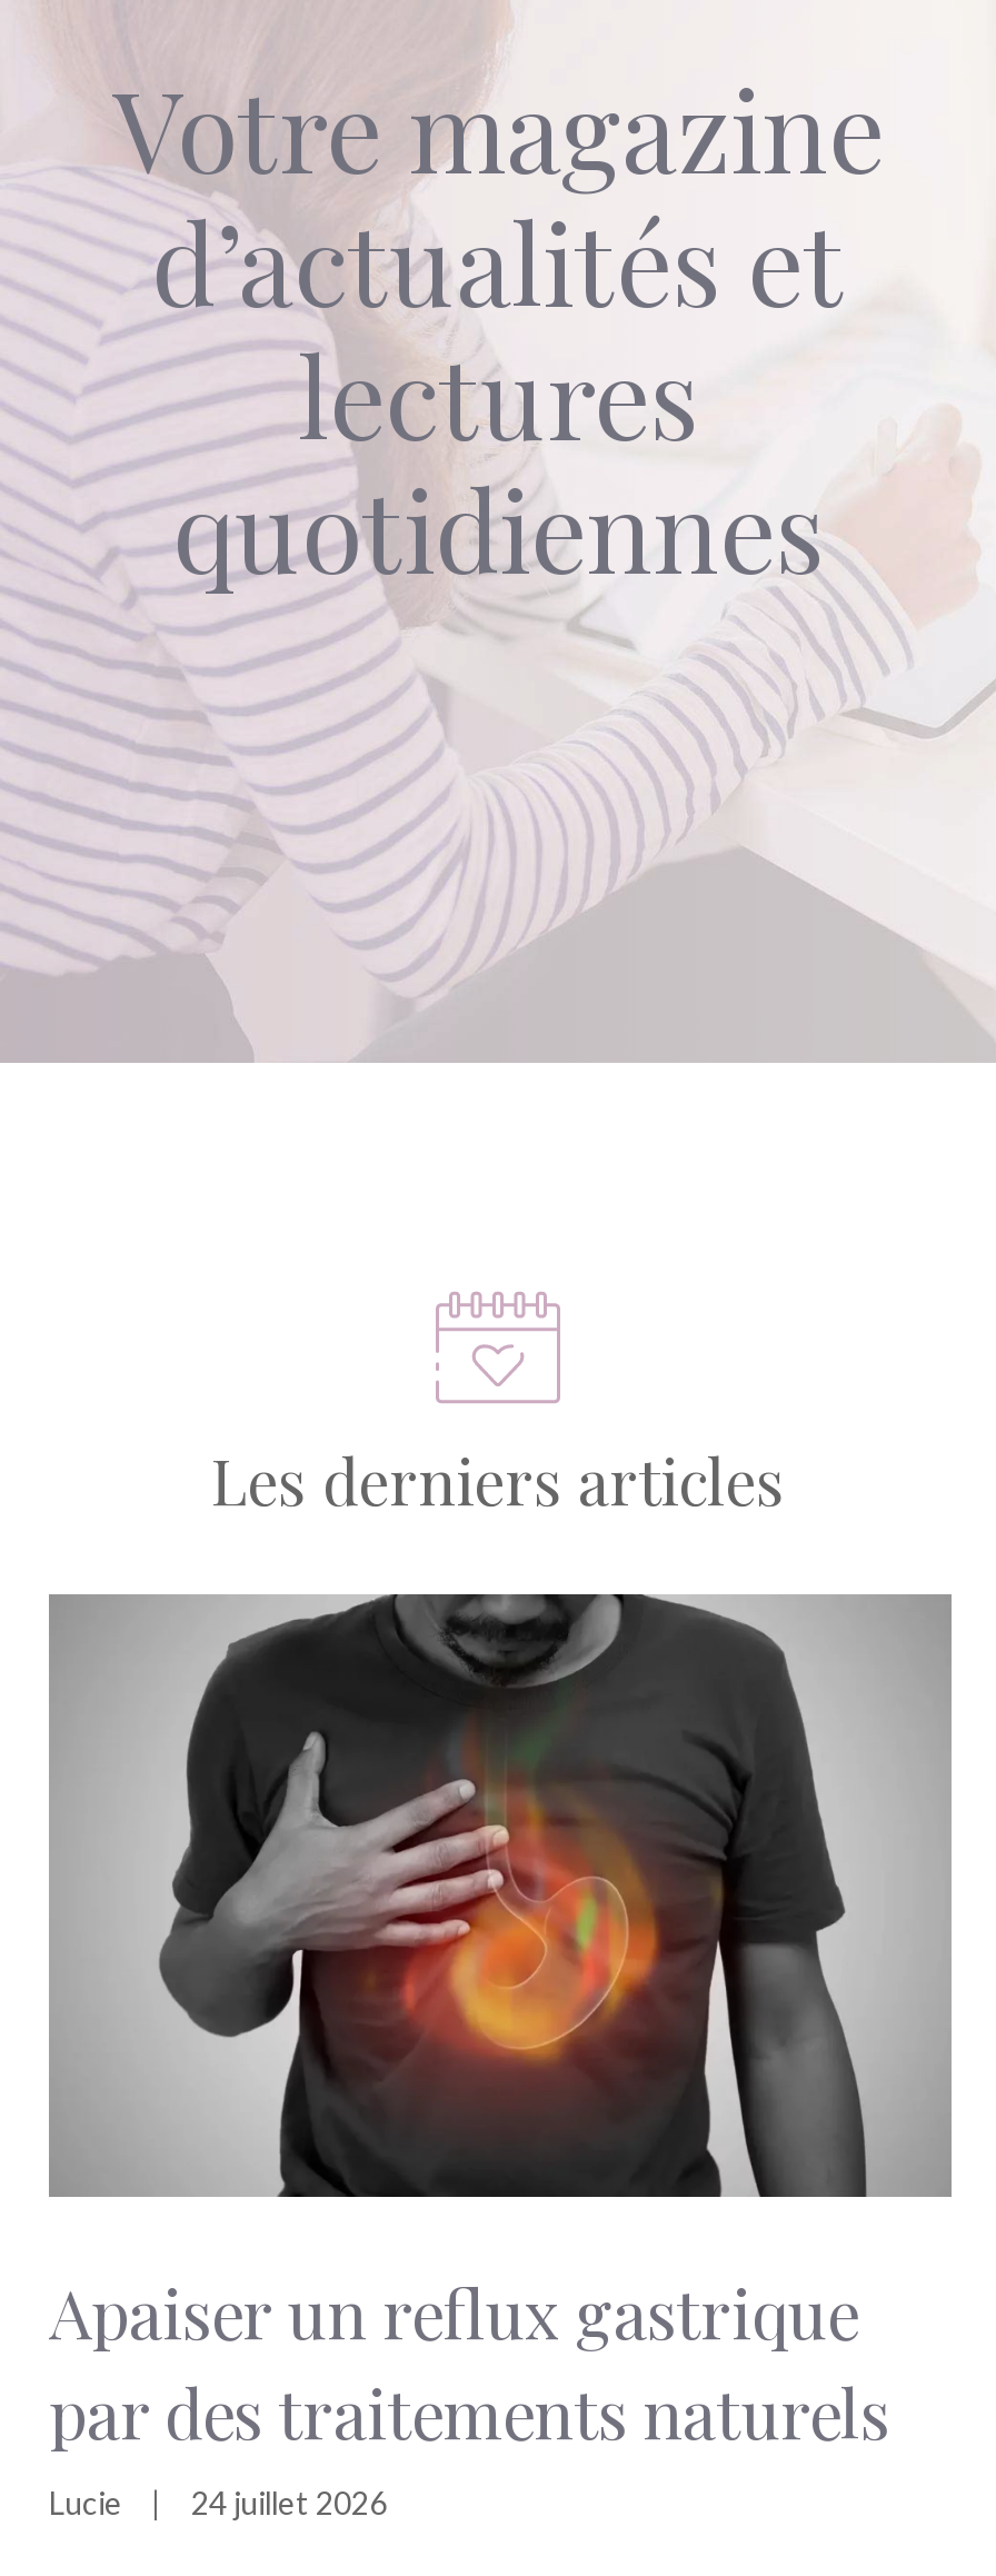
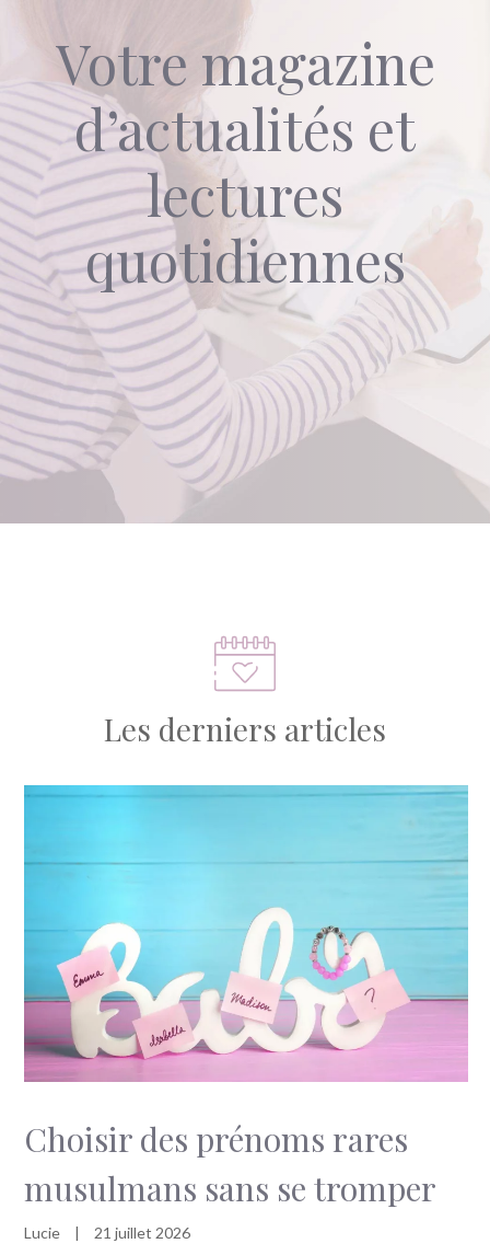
- [image]
- Apaiser un reflux gastrique
- par des traitements naturels
+ [image]
+ Choisir des prénoms rares
+ musulmans sans se tromper

- 24 juillet 2026
+ 21 juillet 2026
